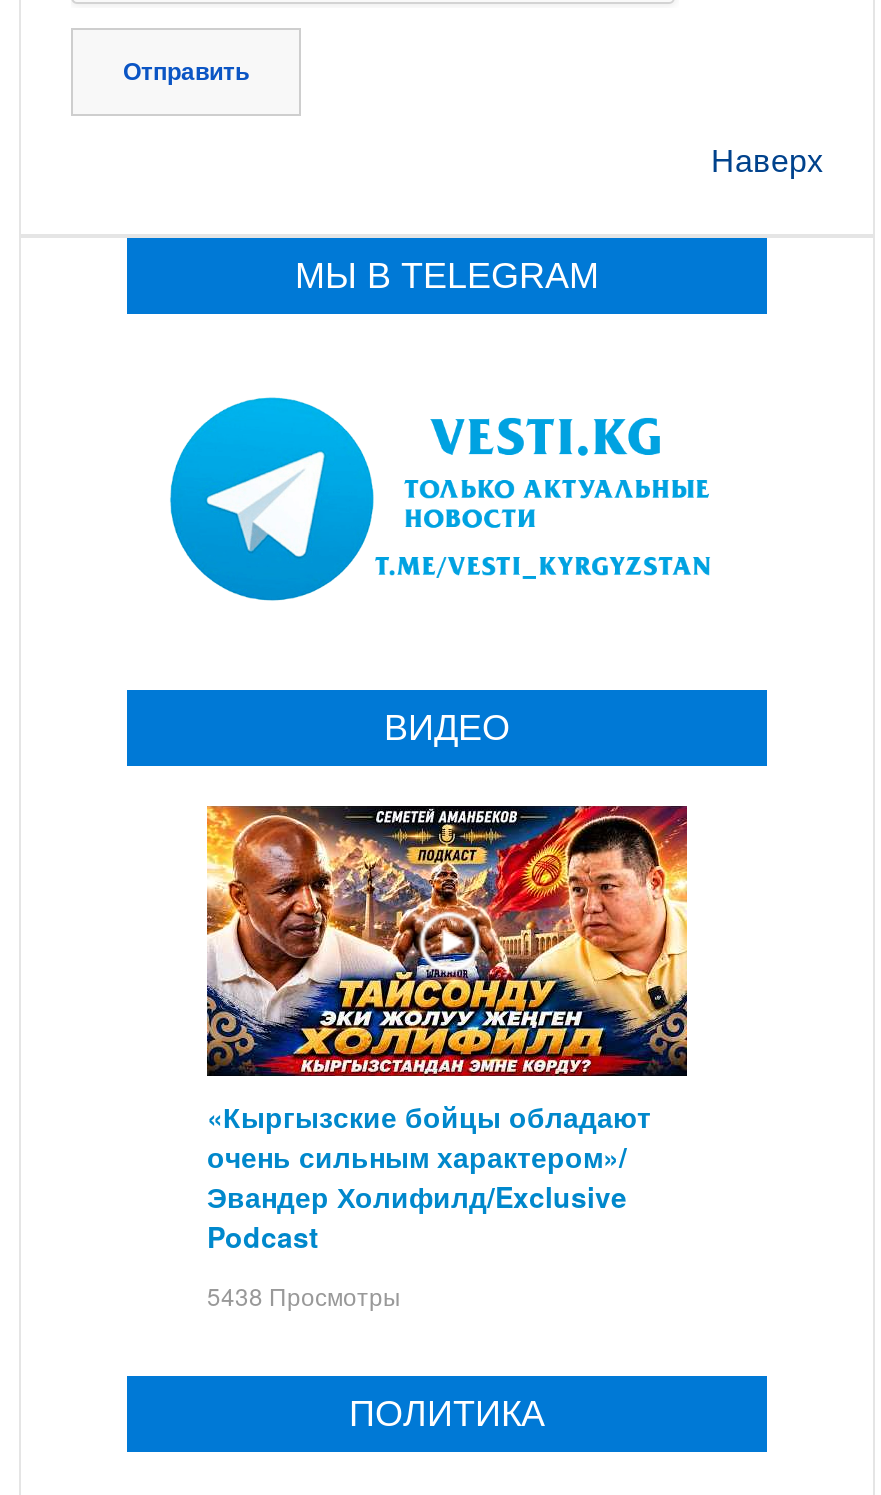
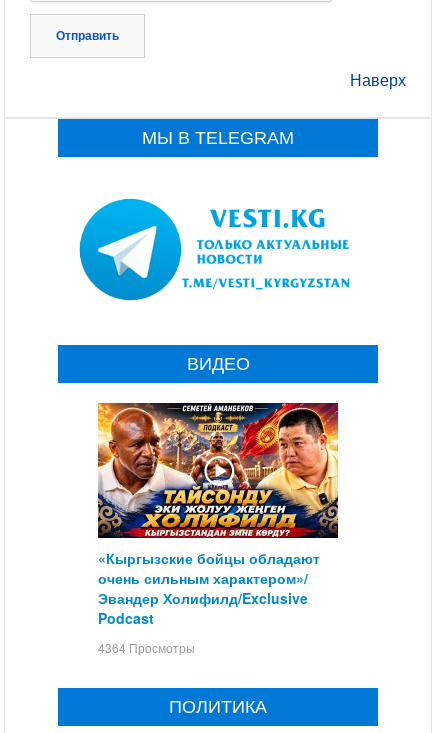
- 5438 Просмотры
+ 4364 Просмотры
